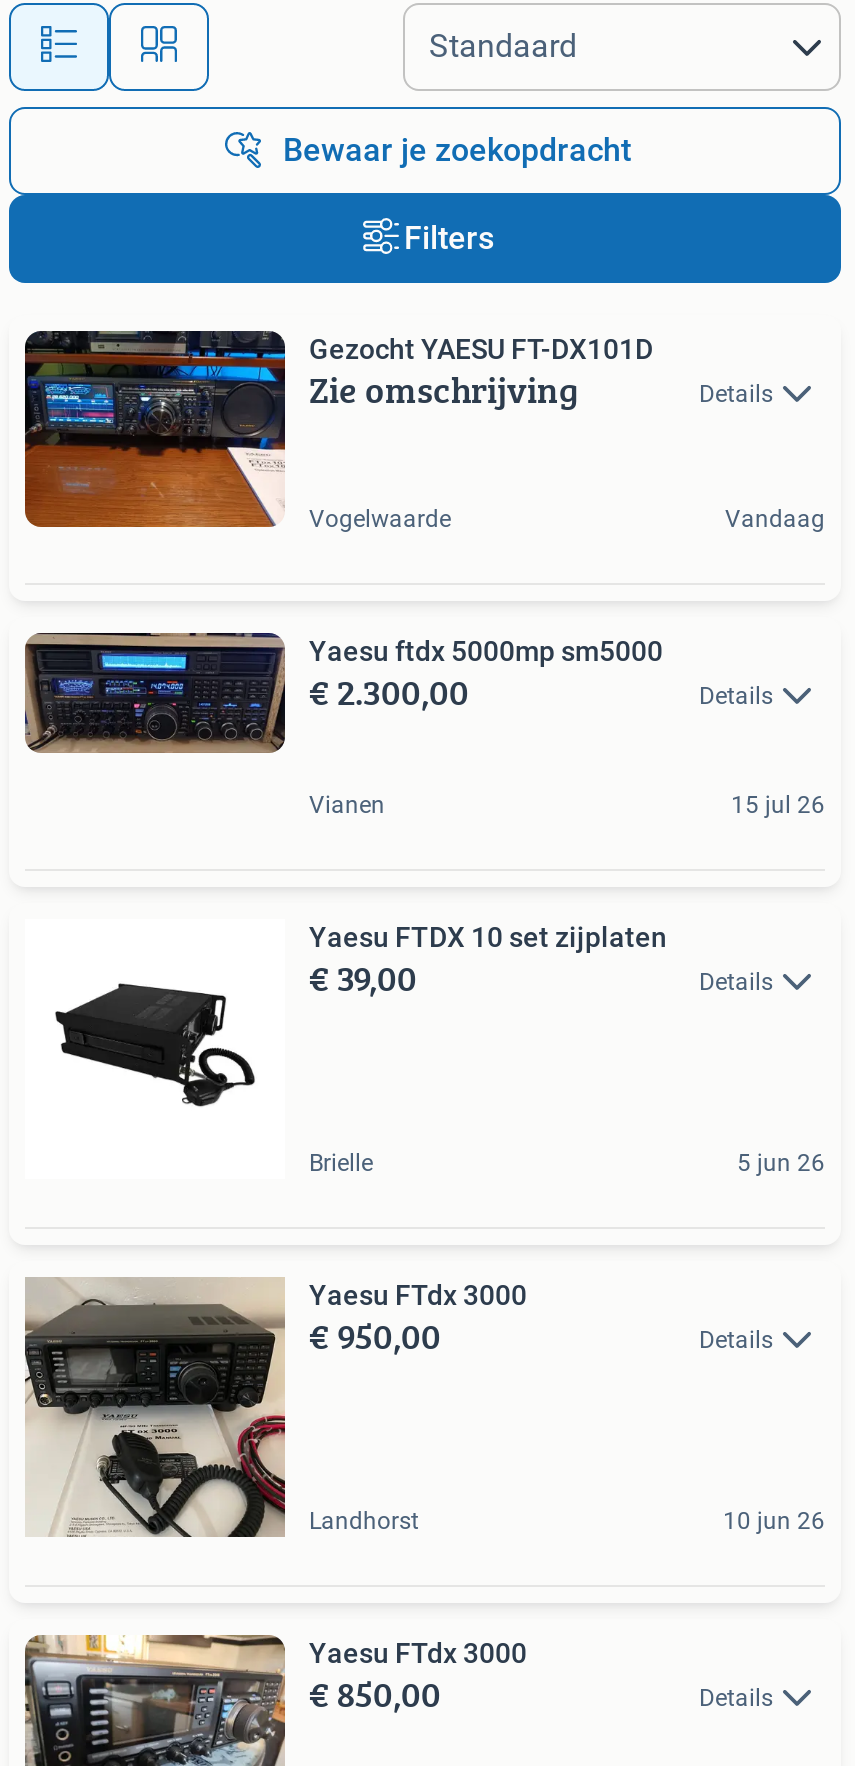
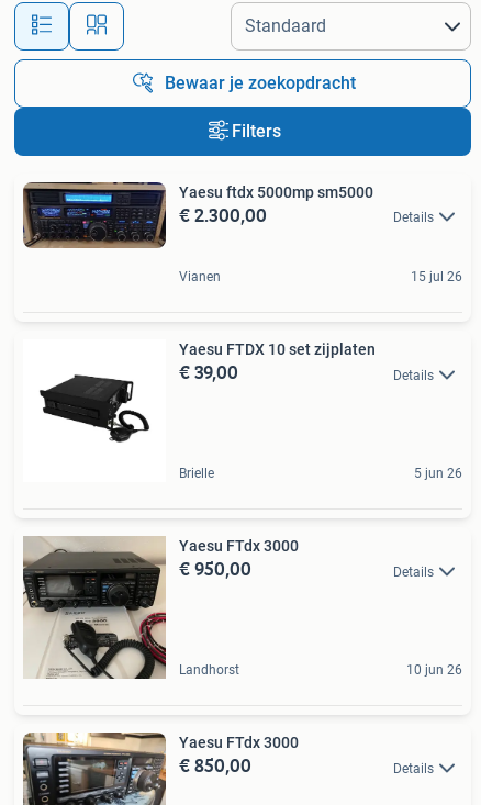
- [image]
- Gezocht YAESU FT-DX101D
- Zie omschrijving
- Details

- Vogelwaarde
- Vandaag
